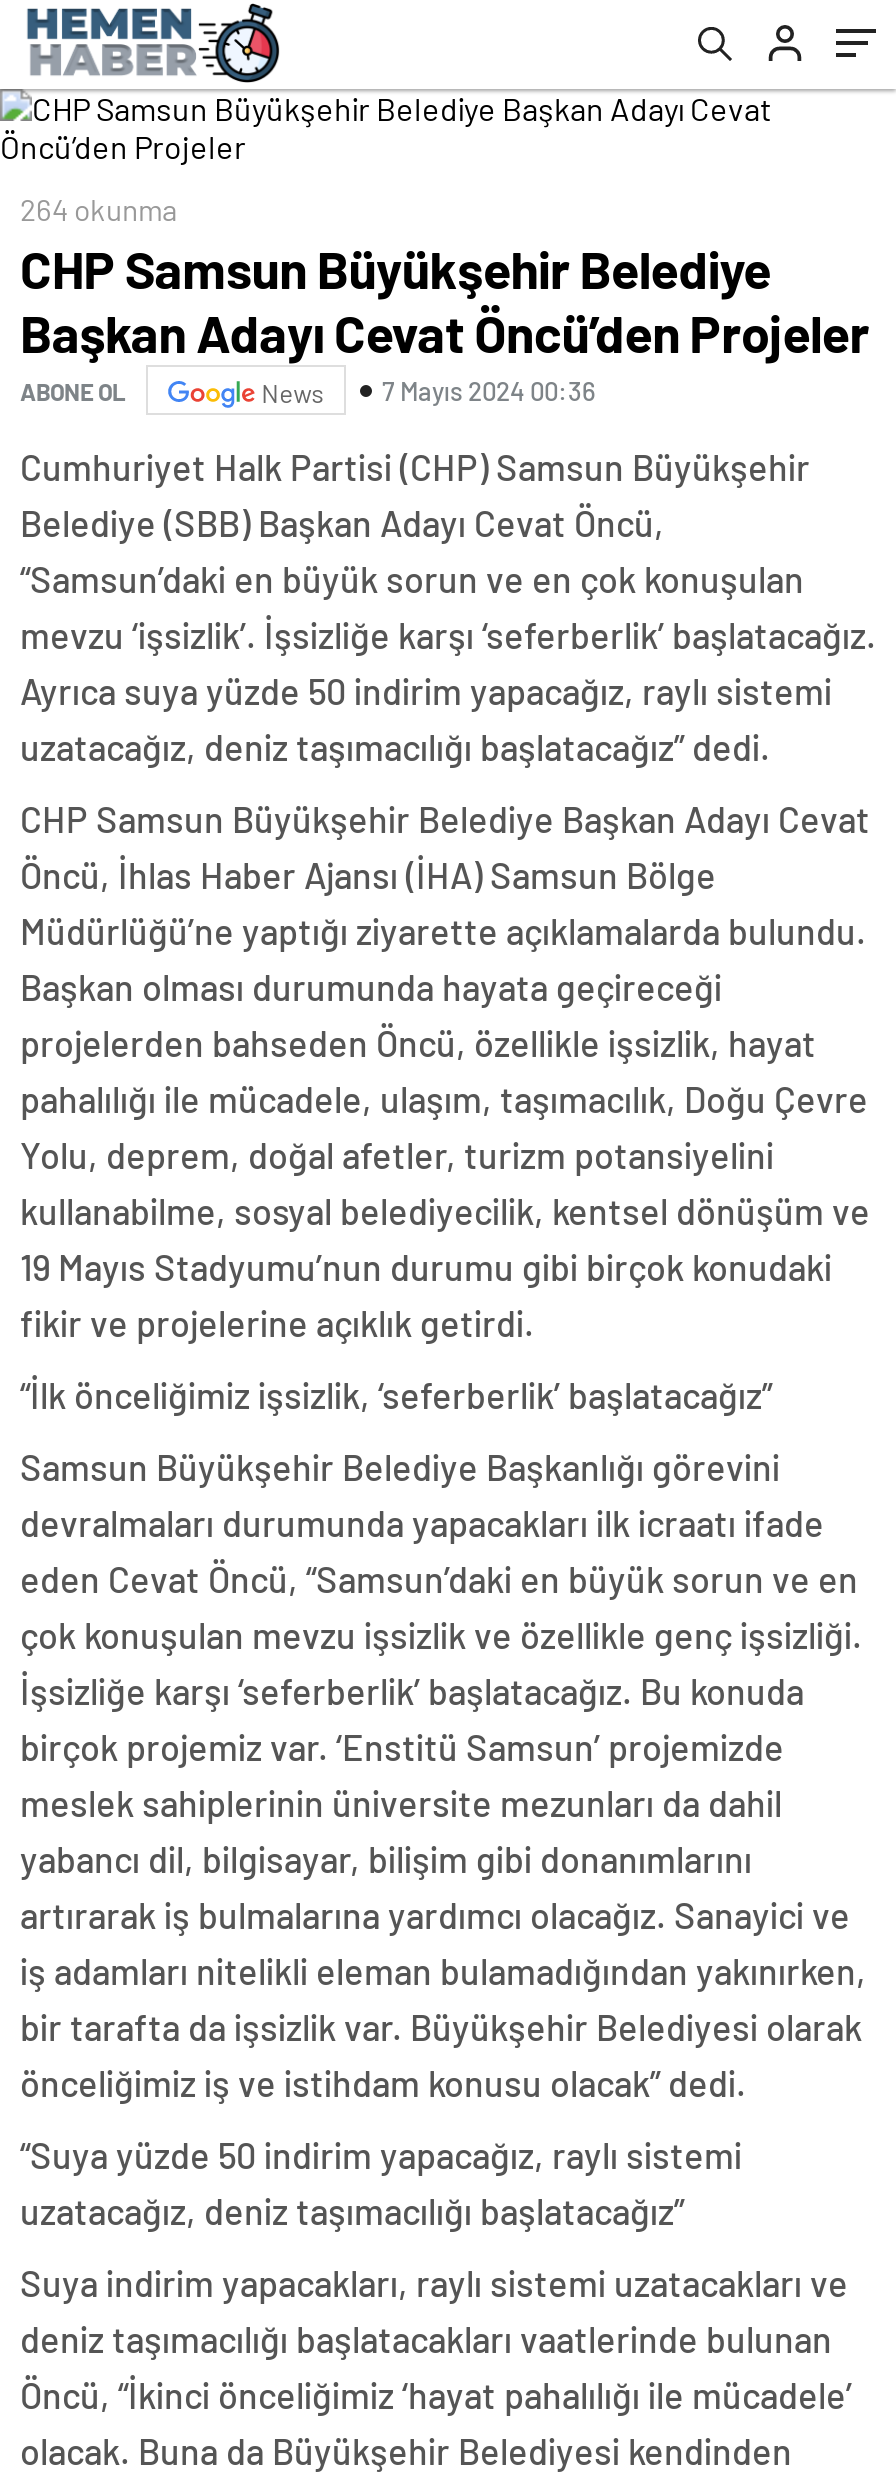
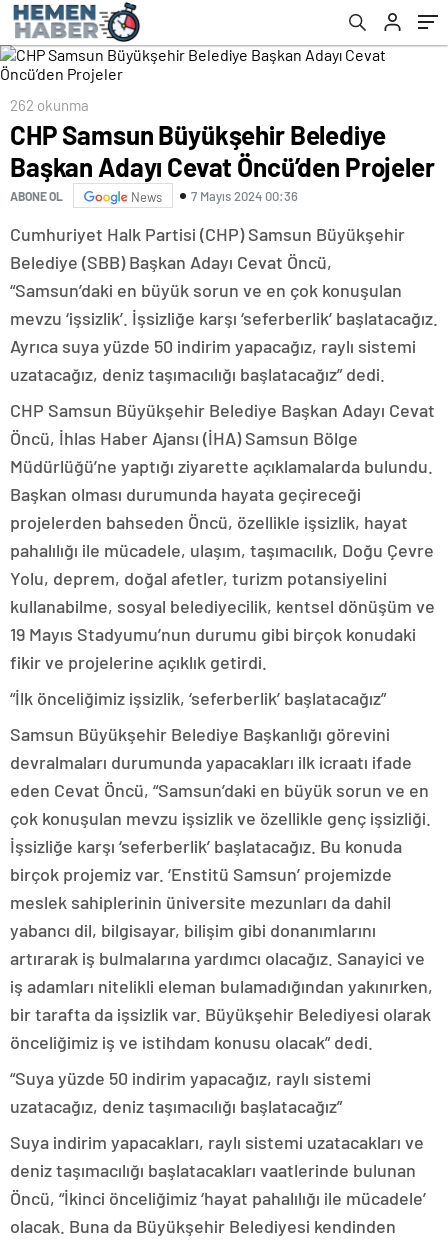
- 264 okunma
+ 262 okunma
